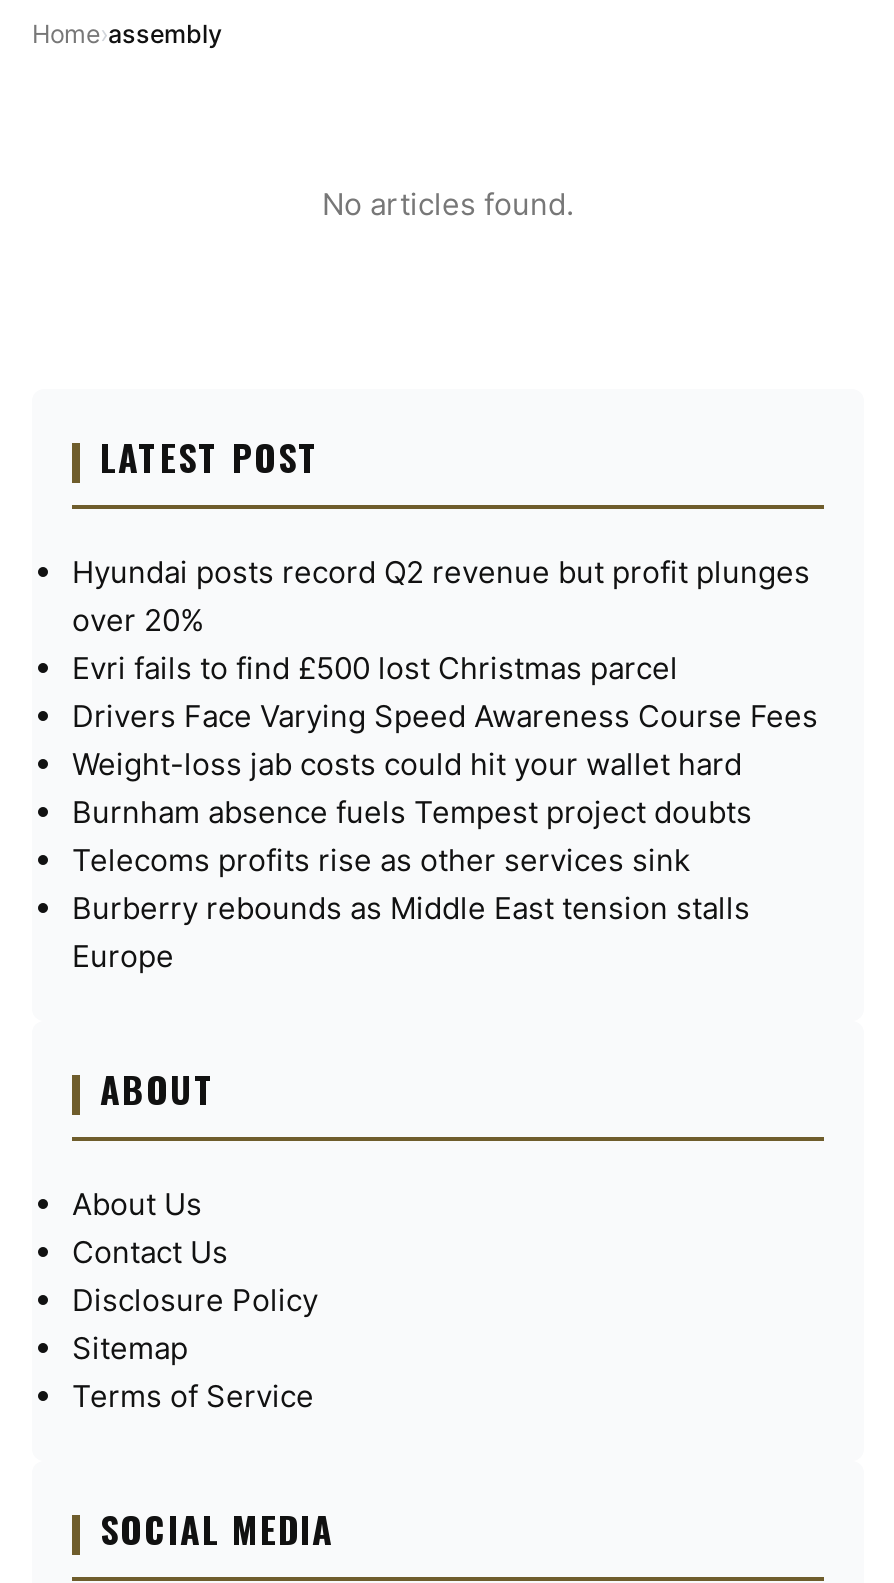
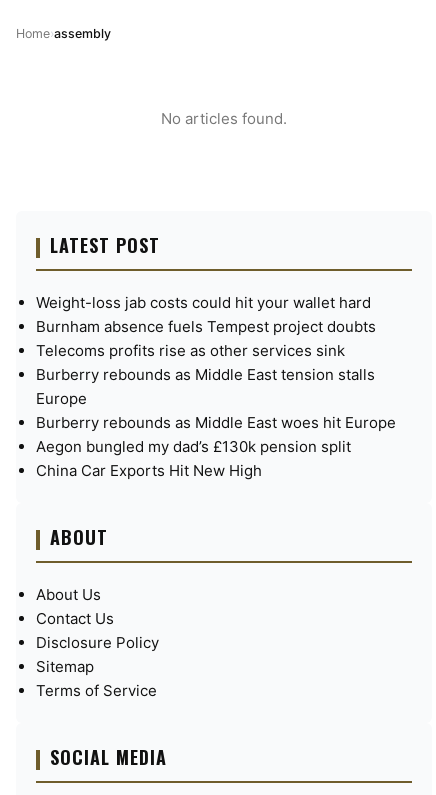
- Hyundai posts record Q2 revenue but profit plunges
- over 20%
- Evri fails to find £500 lost Christmas parcel
- Drivers Face Varying Speed Awareness Course Fees

moved up: Weight-loss jab costs could hit your wallet hard | Burnham absence fuels Tempest project doubts | Telecoms profits rise as other services sink | Burberry rebounds as Middle East tension stalls | Europe

+ Burberry rebounds as Middle East woes hit Europe
+ Aegon bungled my dad’s £130k pension split
+ China Car Exports Hit New High
